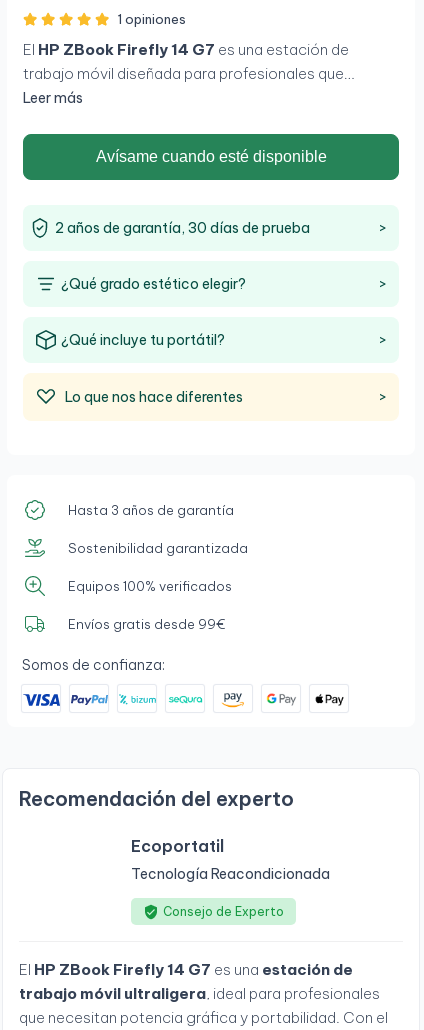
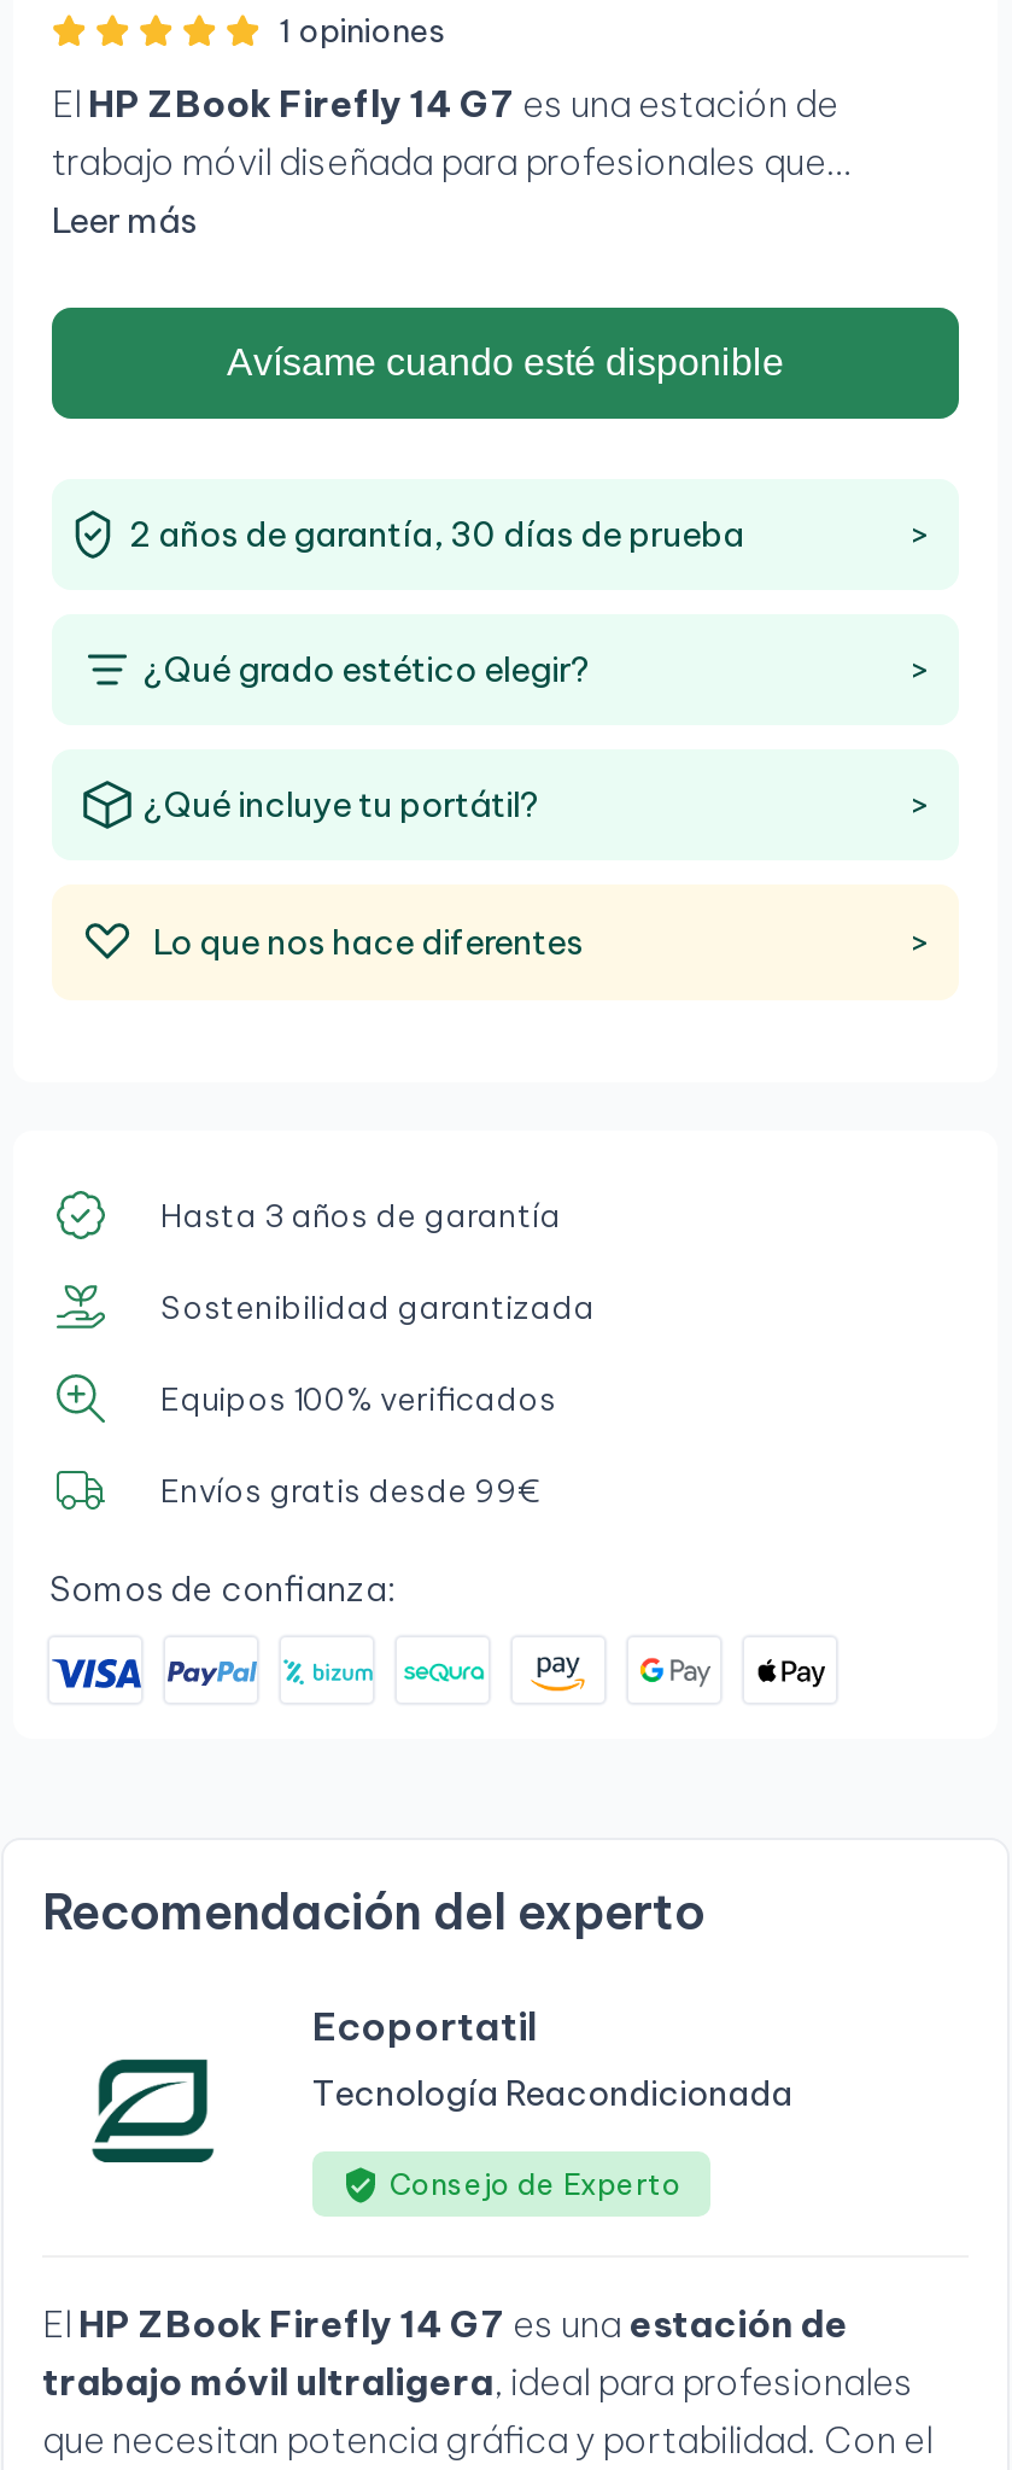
+ [image]
